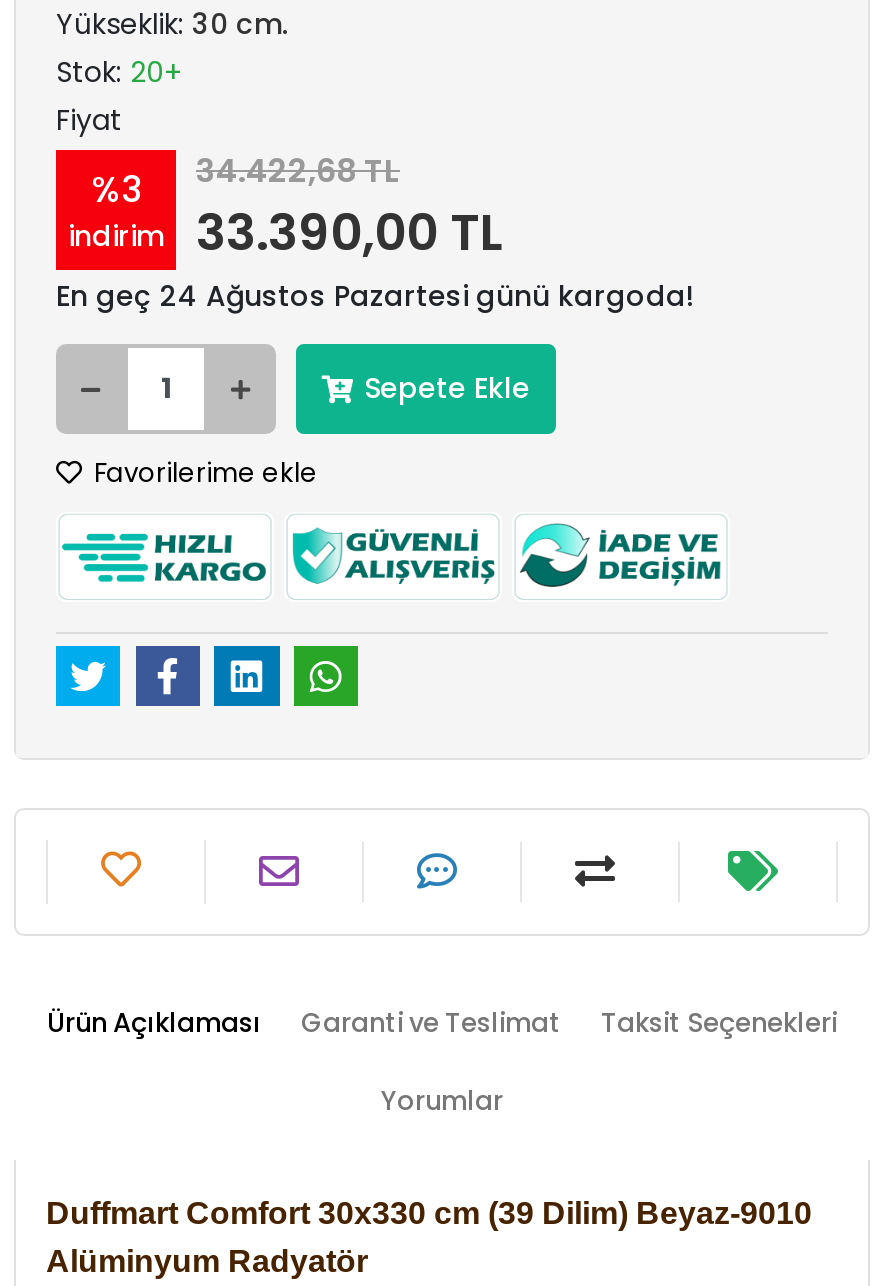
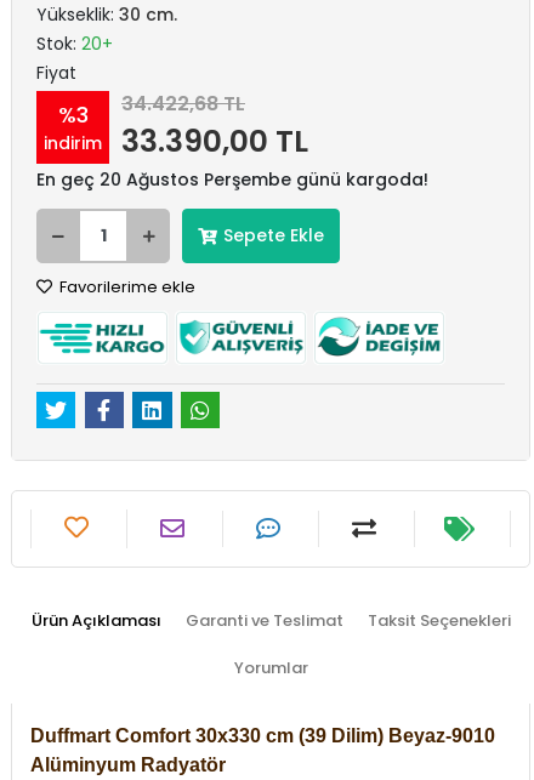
- En geç 24 Ağustos Pazartesi günü kargoda!
+ En geç 20 Ağustos Perşembe günü kargoda!
